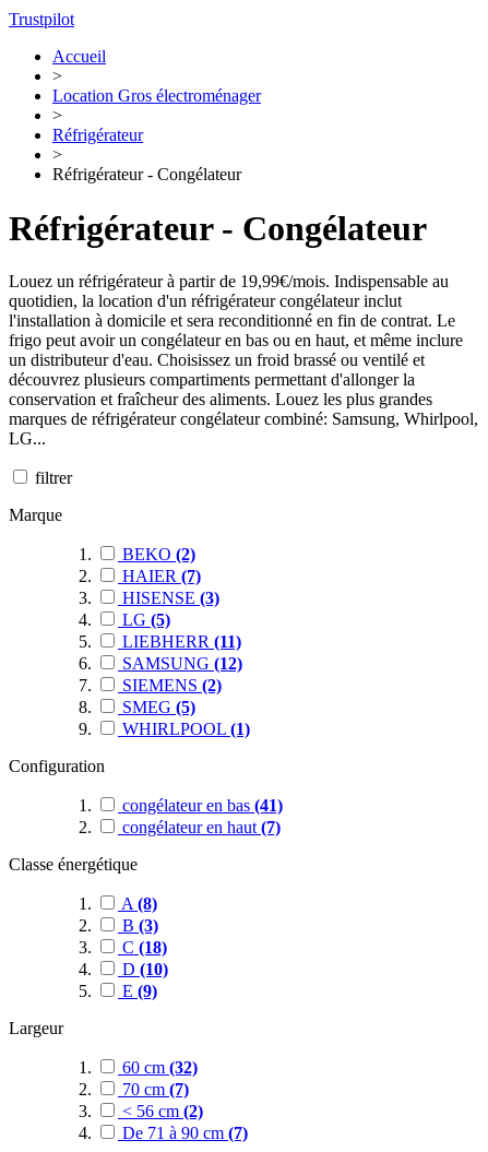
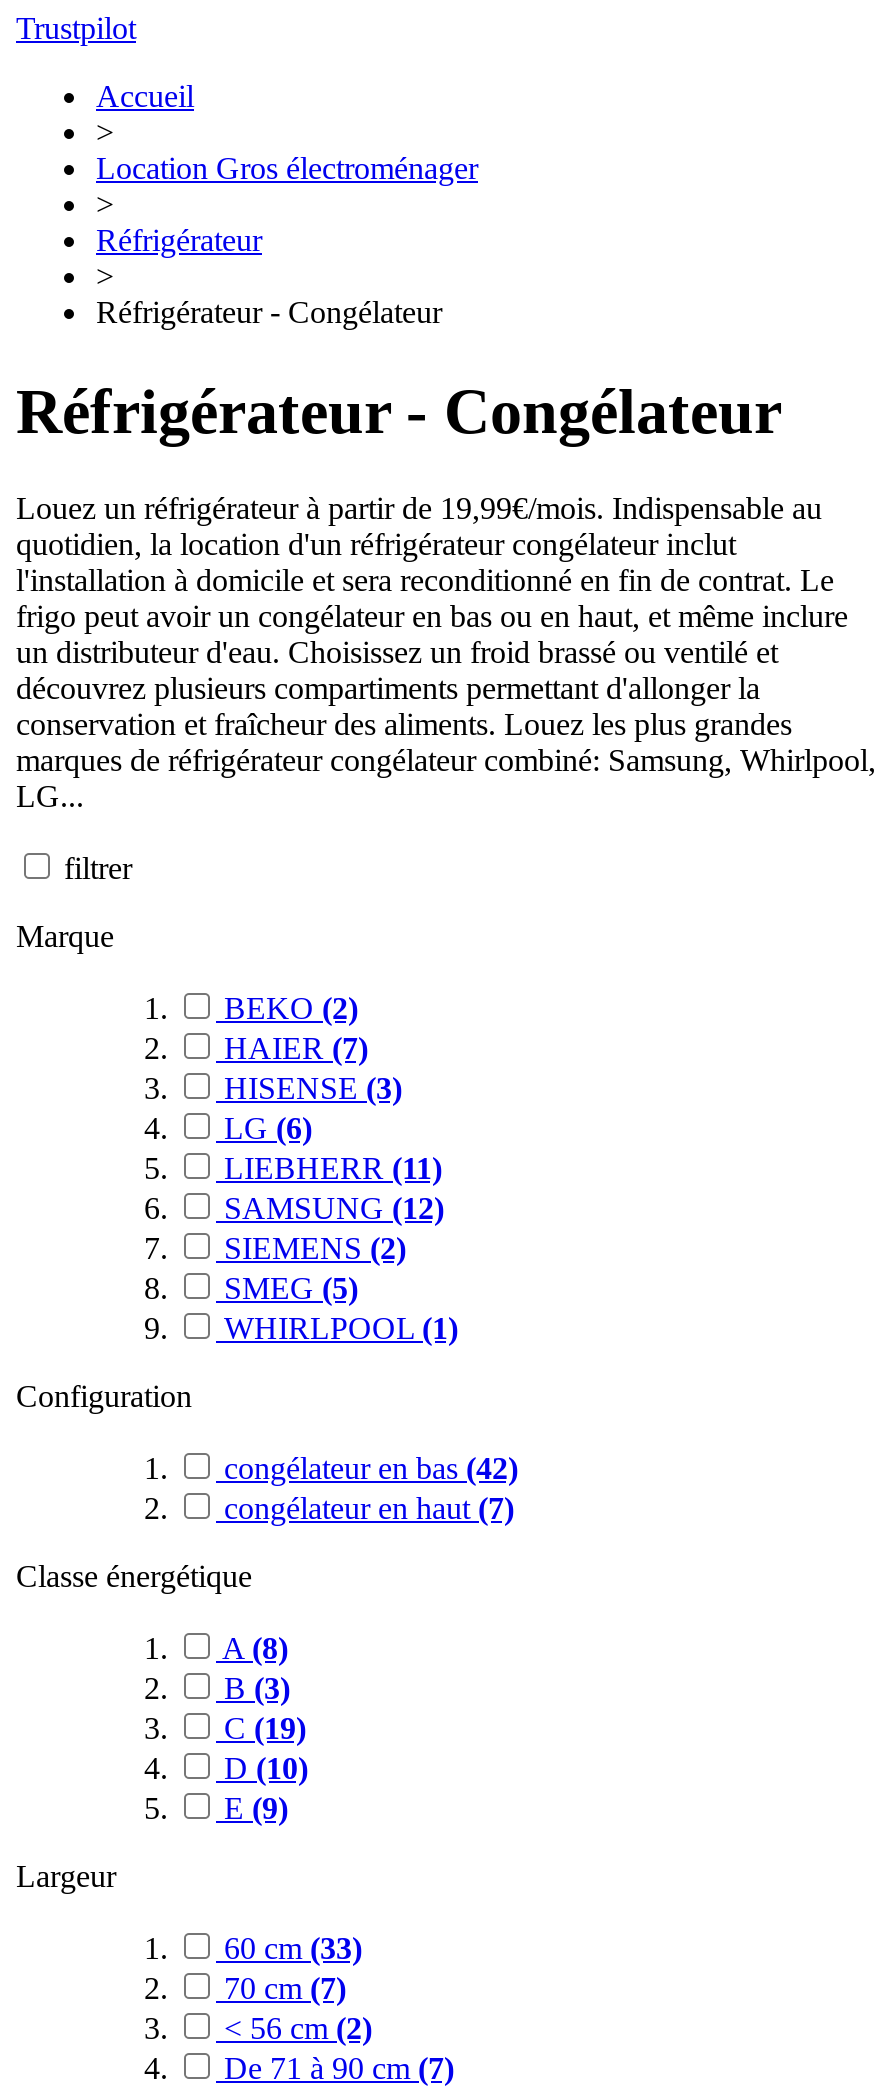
- LG (5)
+ LG (6)

- congélateur en bas (41)
+ congélateur en bas (42)

- C (18)
+ C (19)

- 60 cm (32)
+ 60 cm (33)
